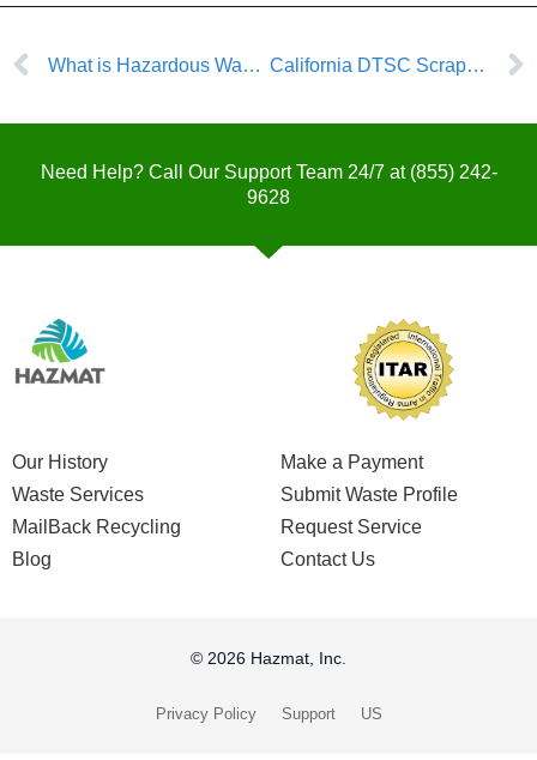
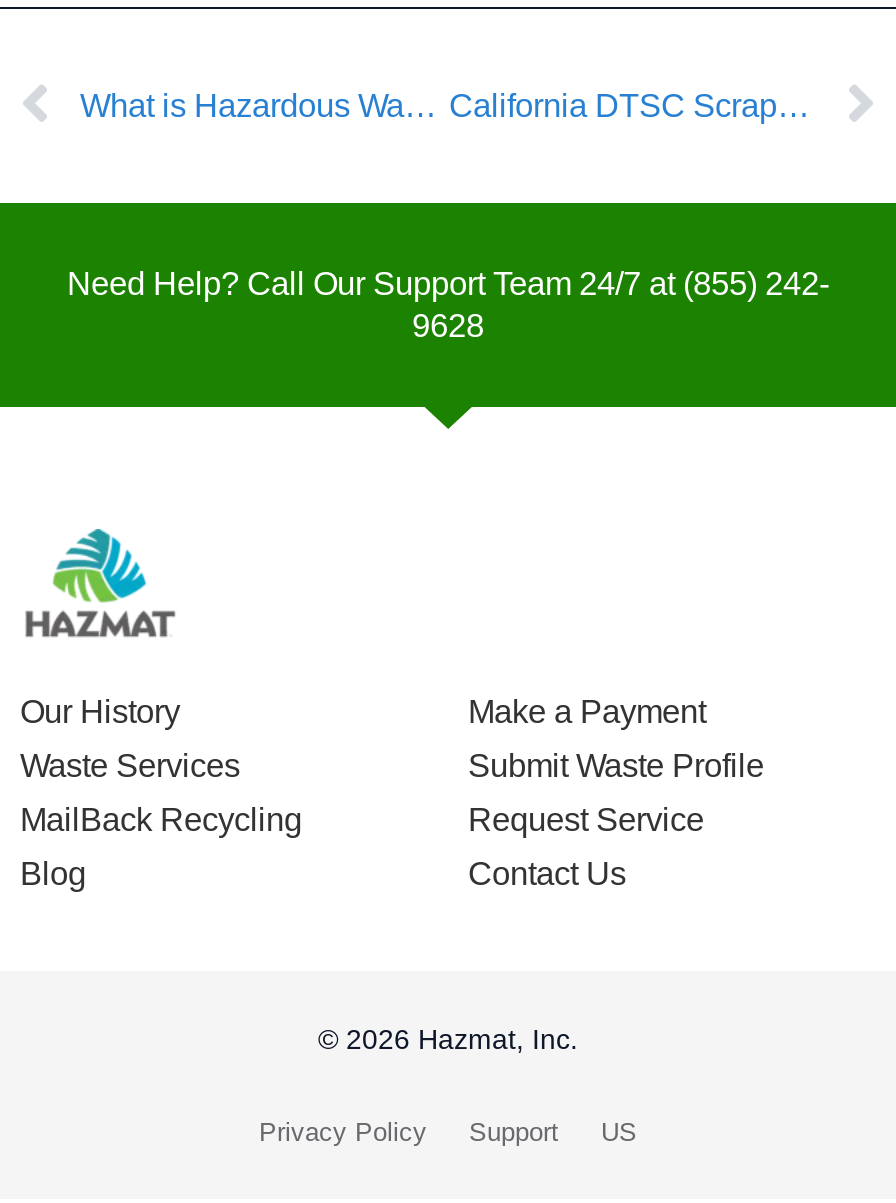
- [image]
